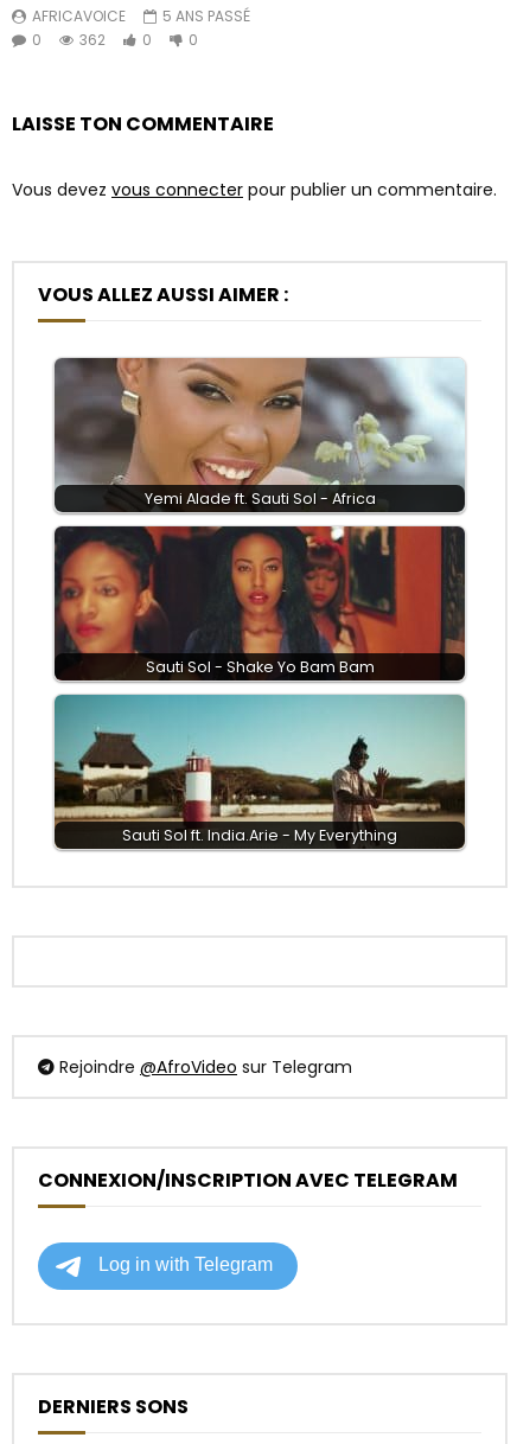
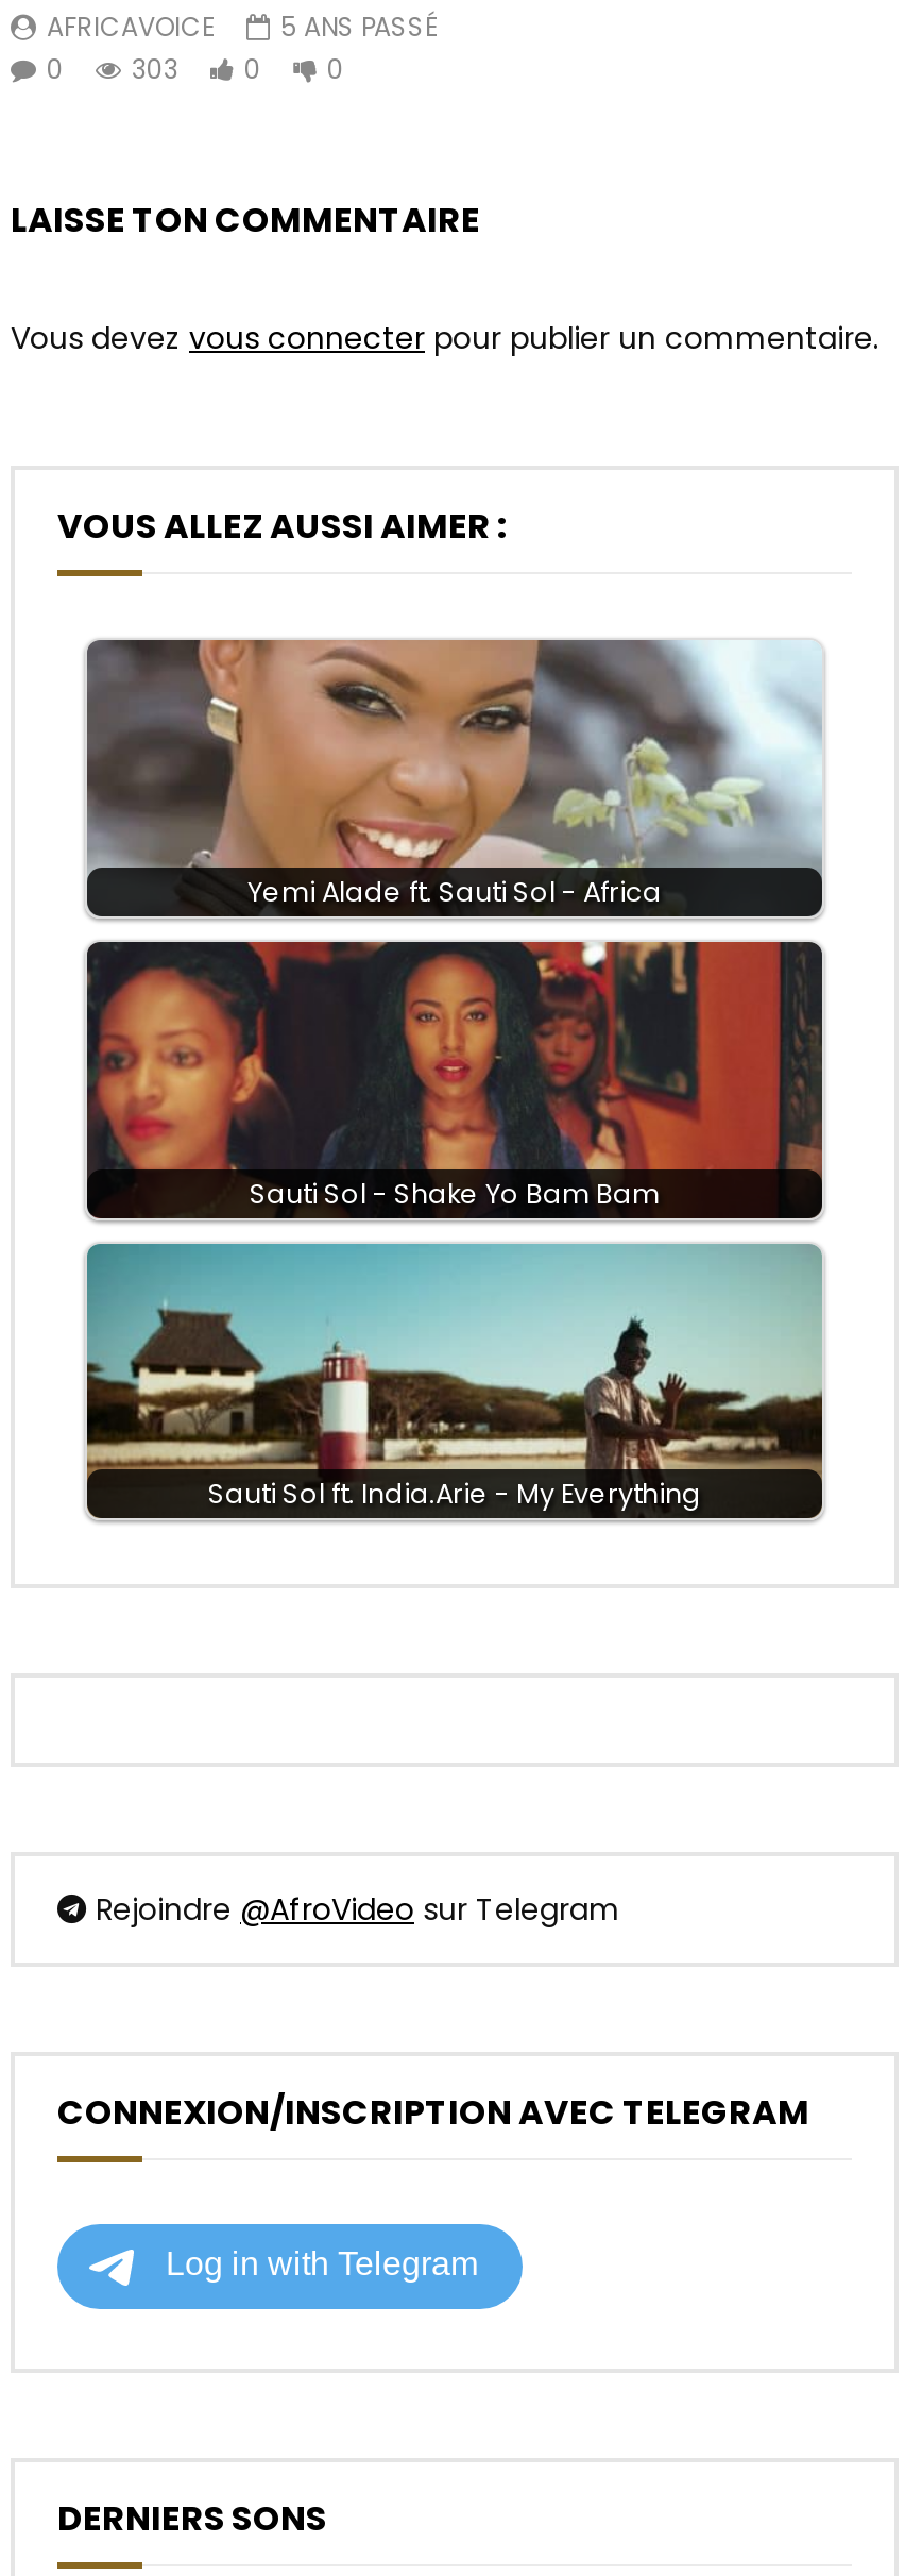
- 0 362 0 0
+ 0 303 0 0
